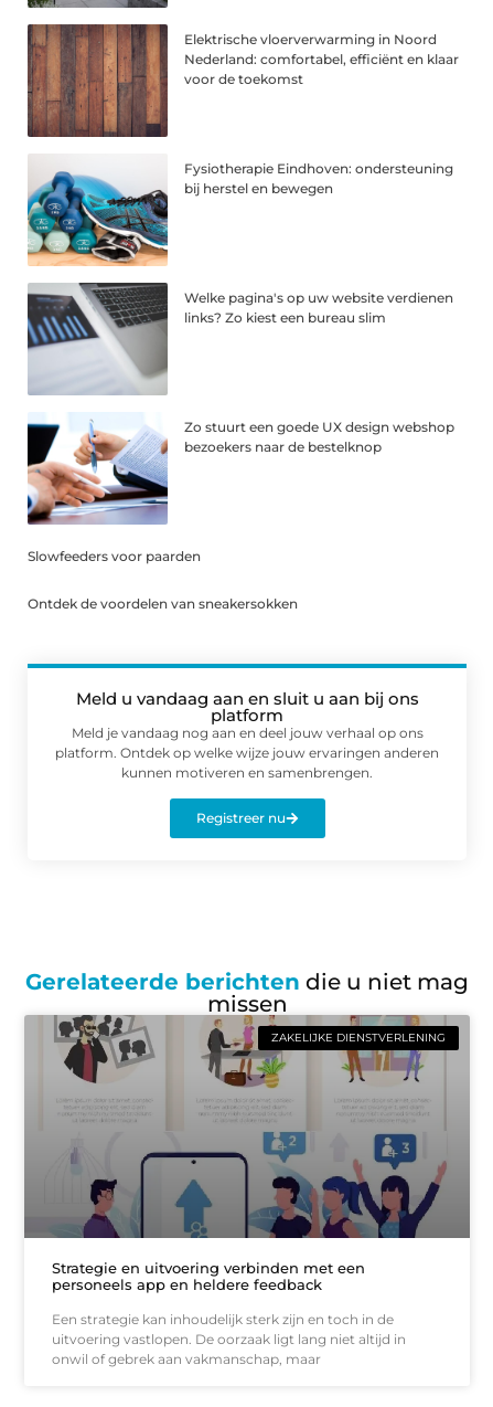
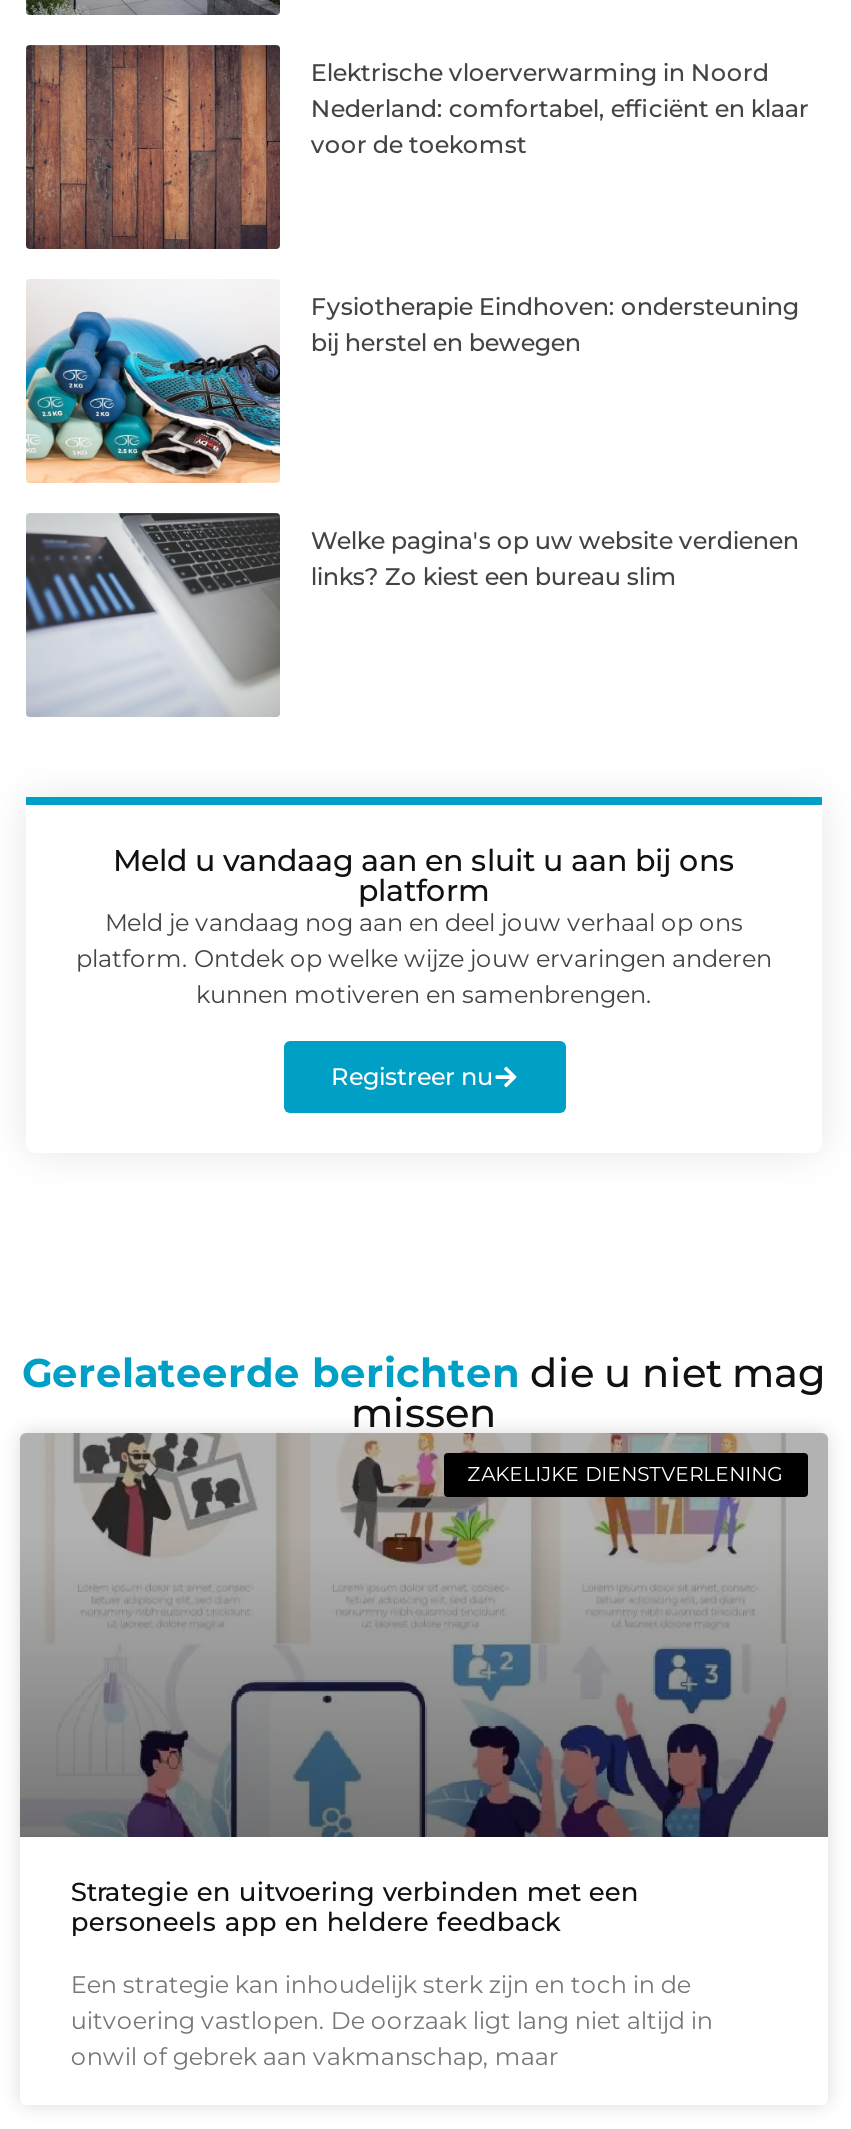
- [image]
- Zo stuurt een goede UX design webshop
- bezoekers naar de bestelknop

- Slowfeeders voor paarden
- Ontdek de voordelen van sneakersokken
